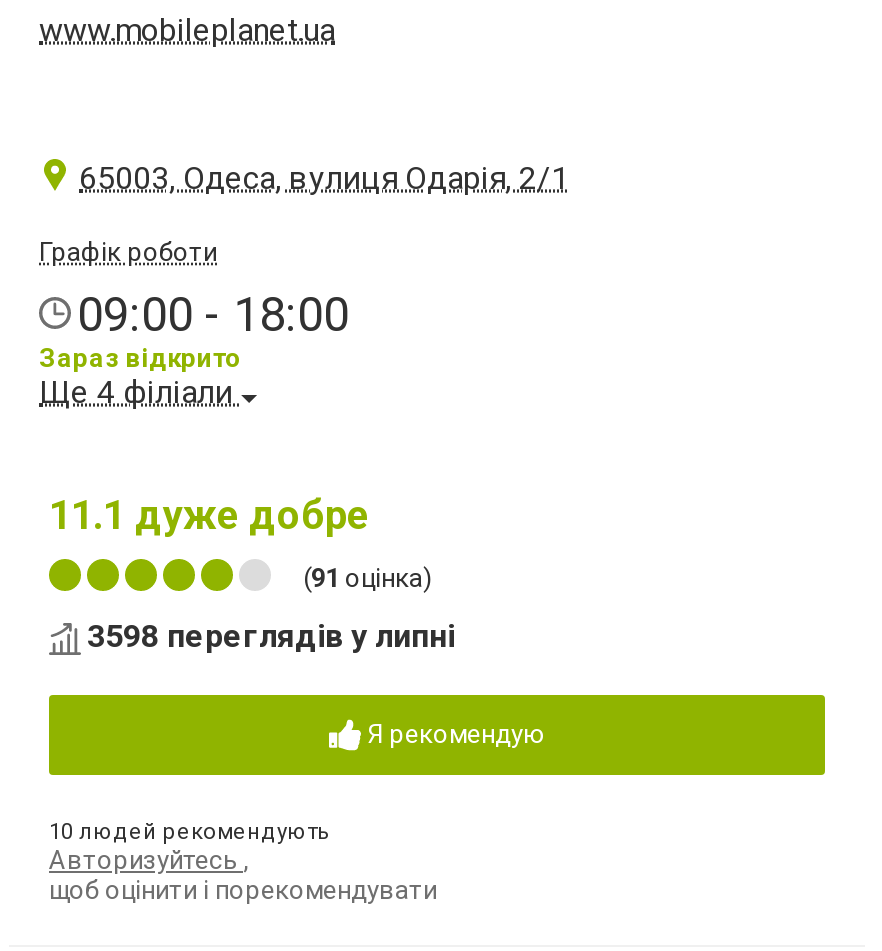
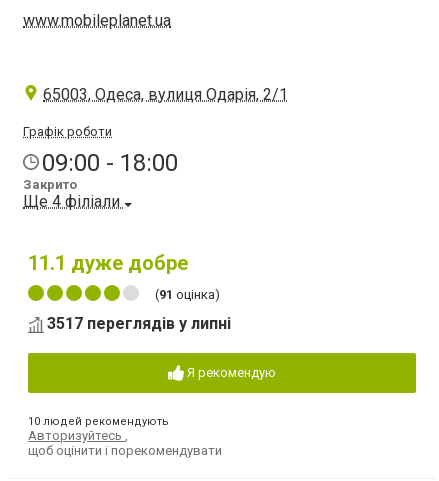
- Зараз відкрито
+ Закрито

- 3598 переглядів у липні
+ 3517 переглядів у липні
